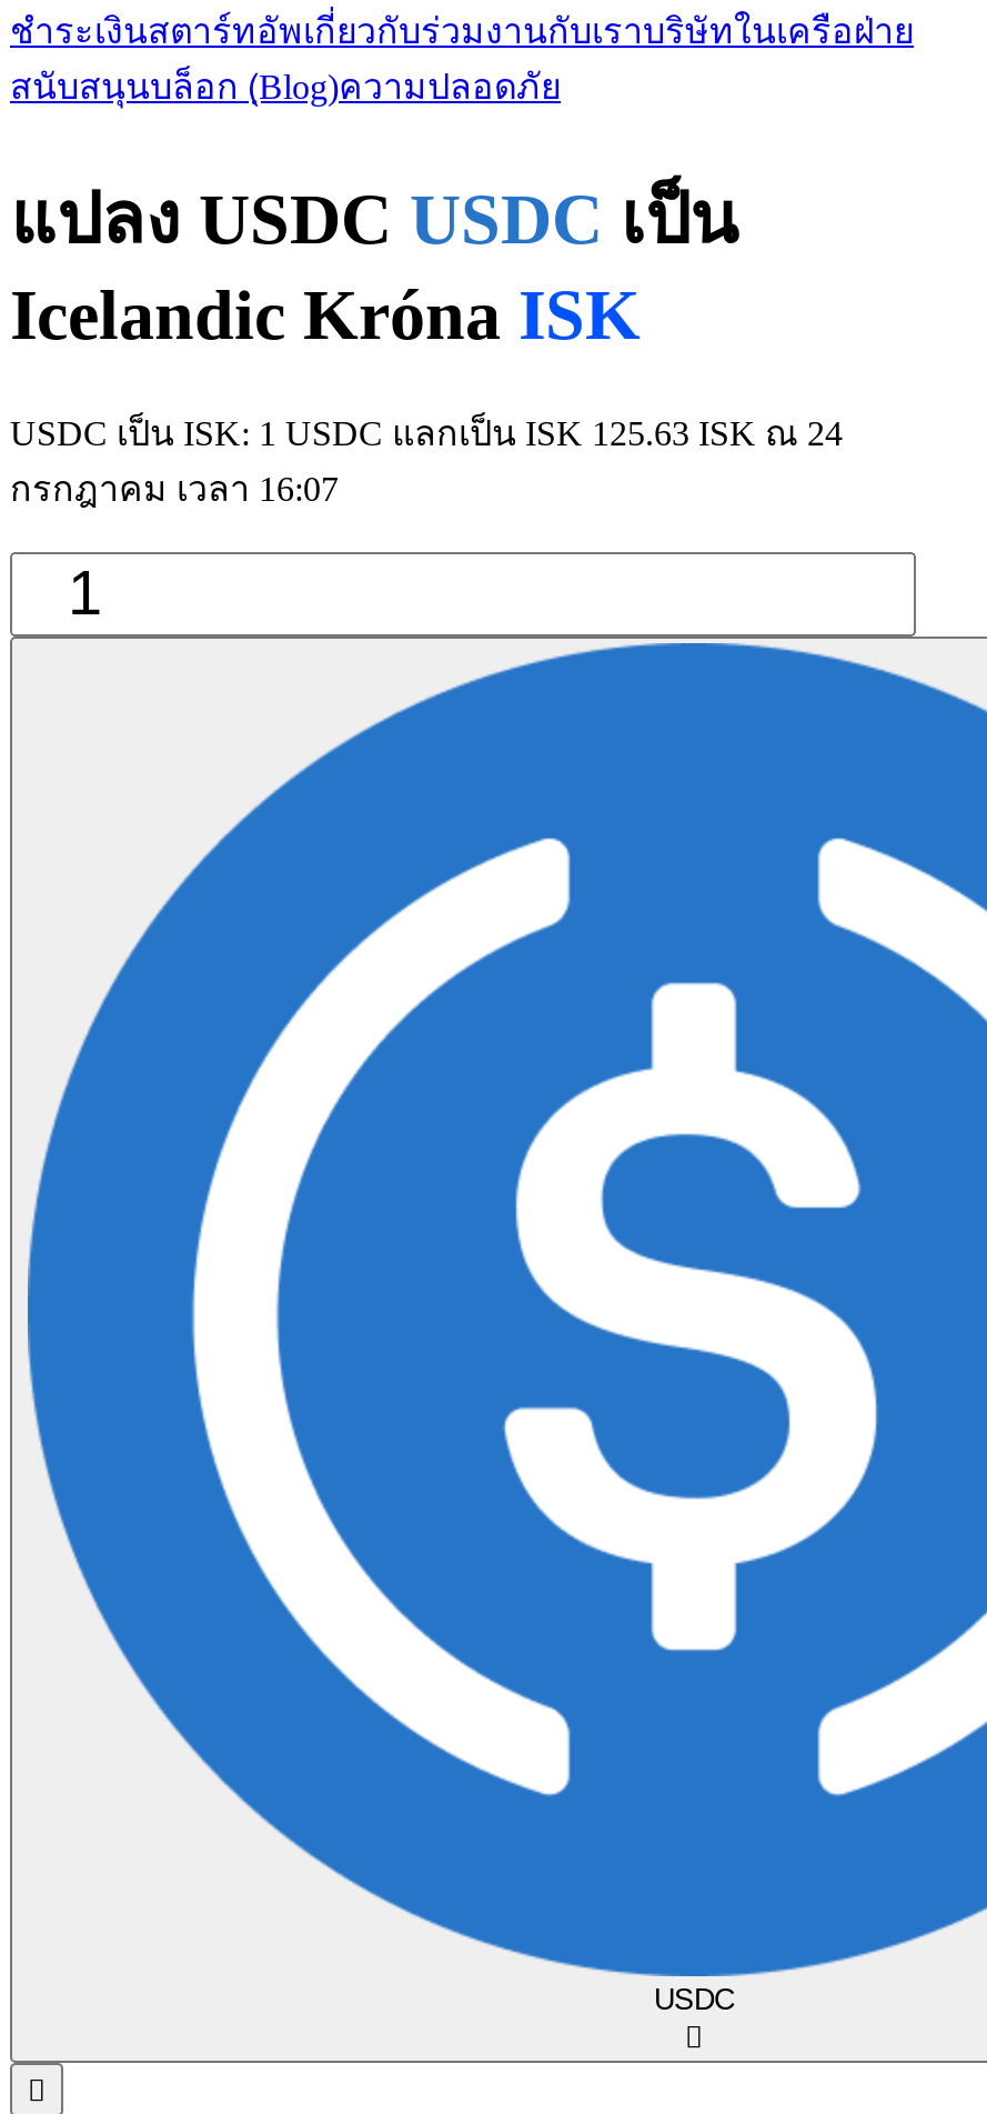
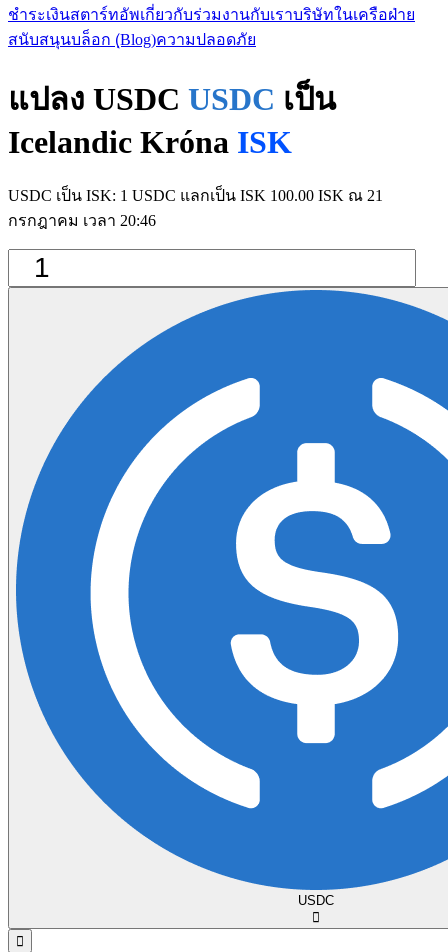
- USDC เป็น ISK: 1 USDC แลกเป็น ISK 125.63 ISK ณ 24
+ USDC เป็น ISK: 1 USDC แลกเป็น ISK 100.00 ISK ณ 21

- กรกฎาคม เวลา 16:07
+ กรกฎาคม เวลา 20:46
